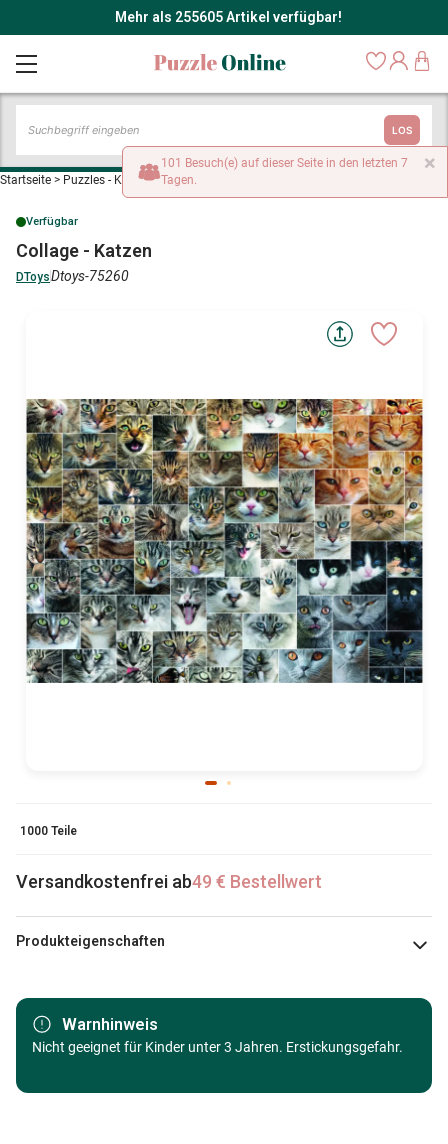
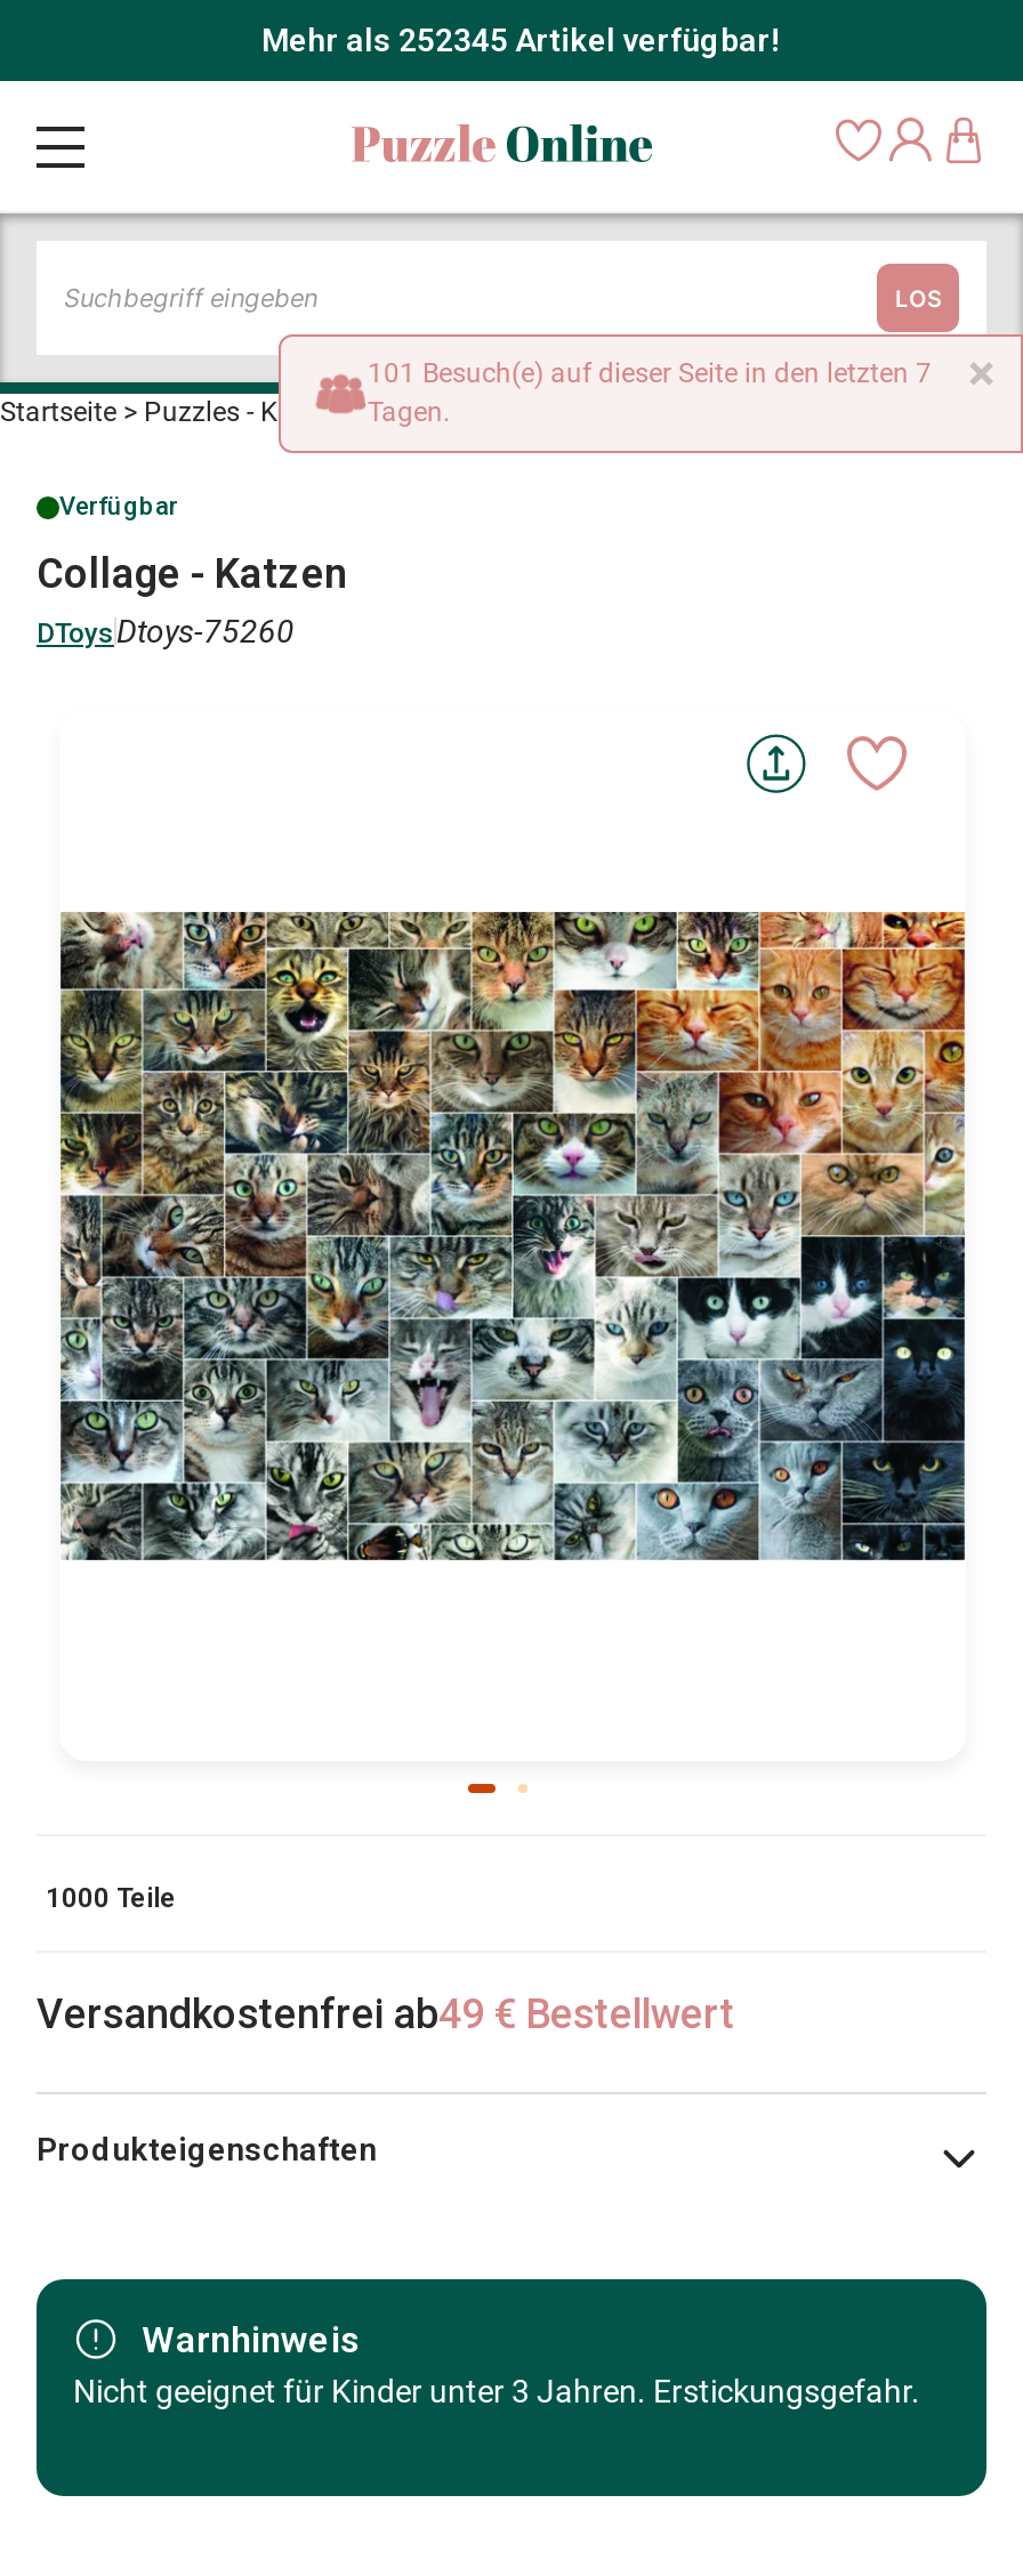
- Mehr als 255605 Artikel verfügbar!
+ Mehr als 252345 Artikel verfügbar!
